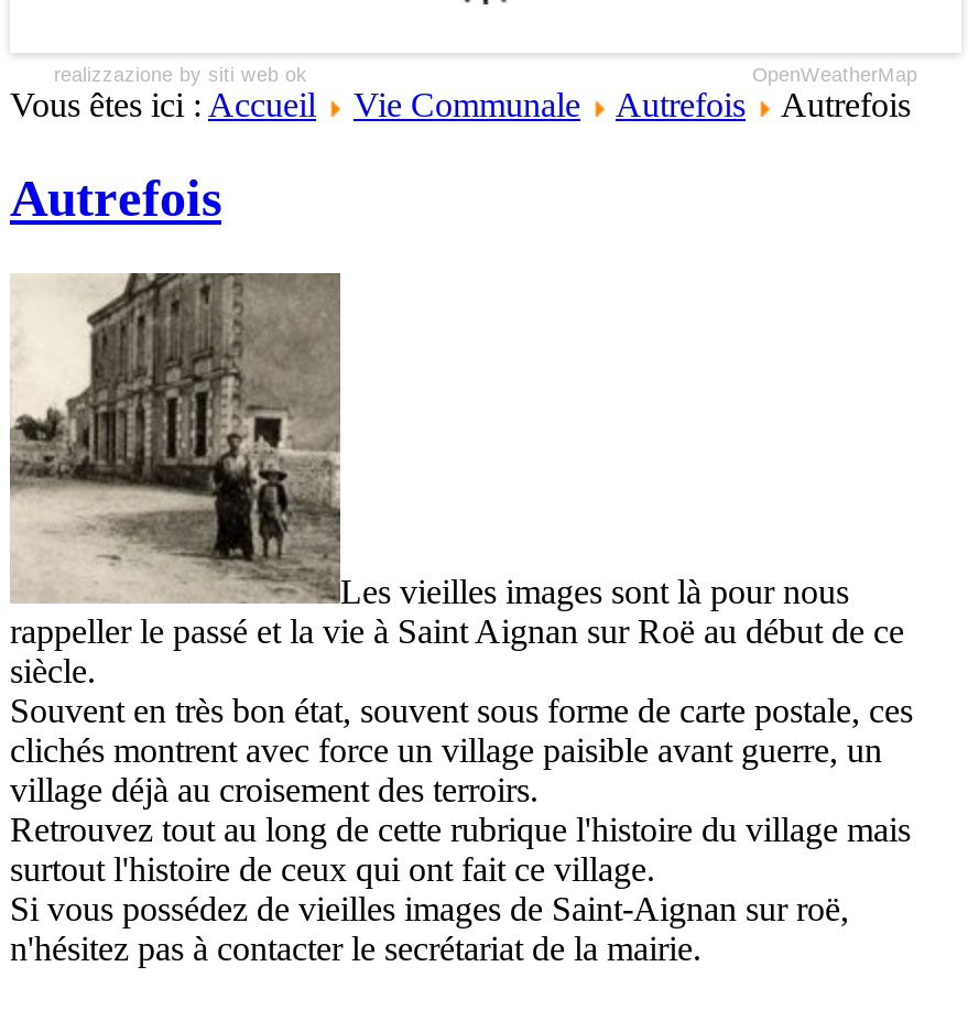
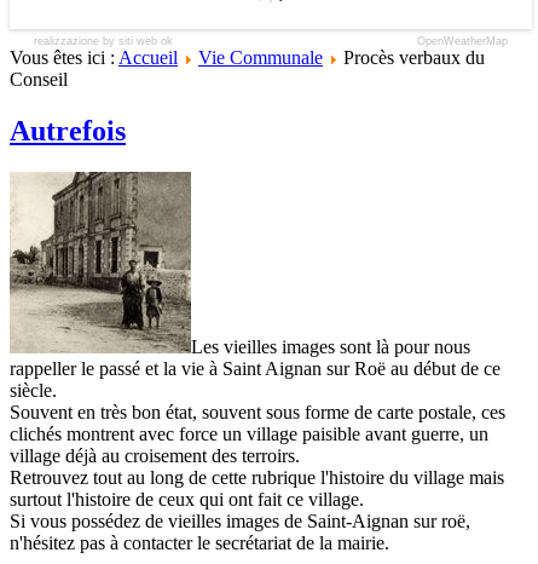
- Autrefois
- Autrefois
+ Procès verbaux du
+ Conseil
